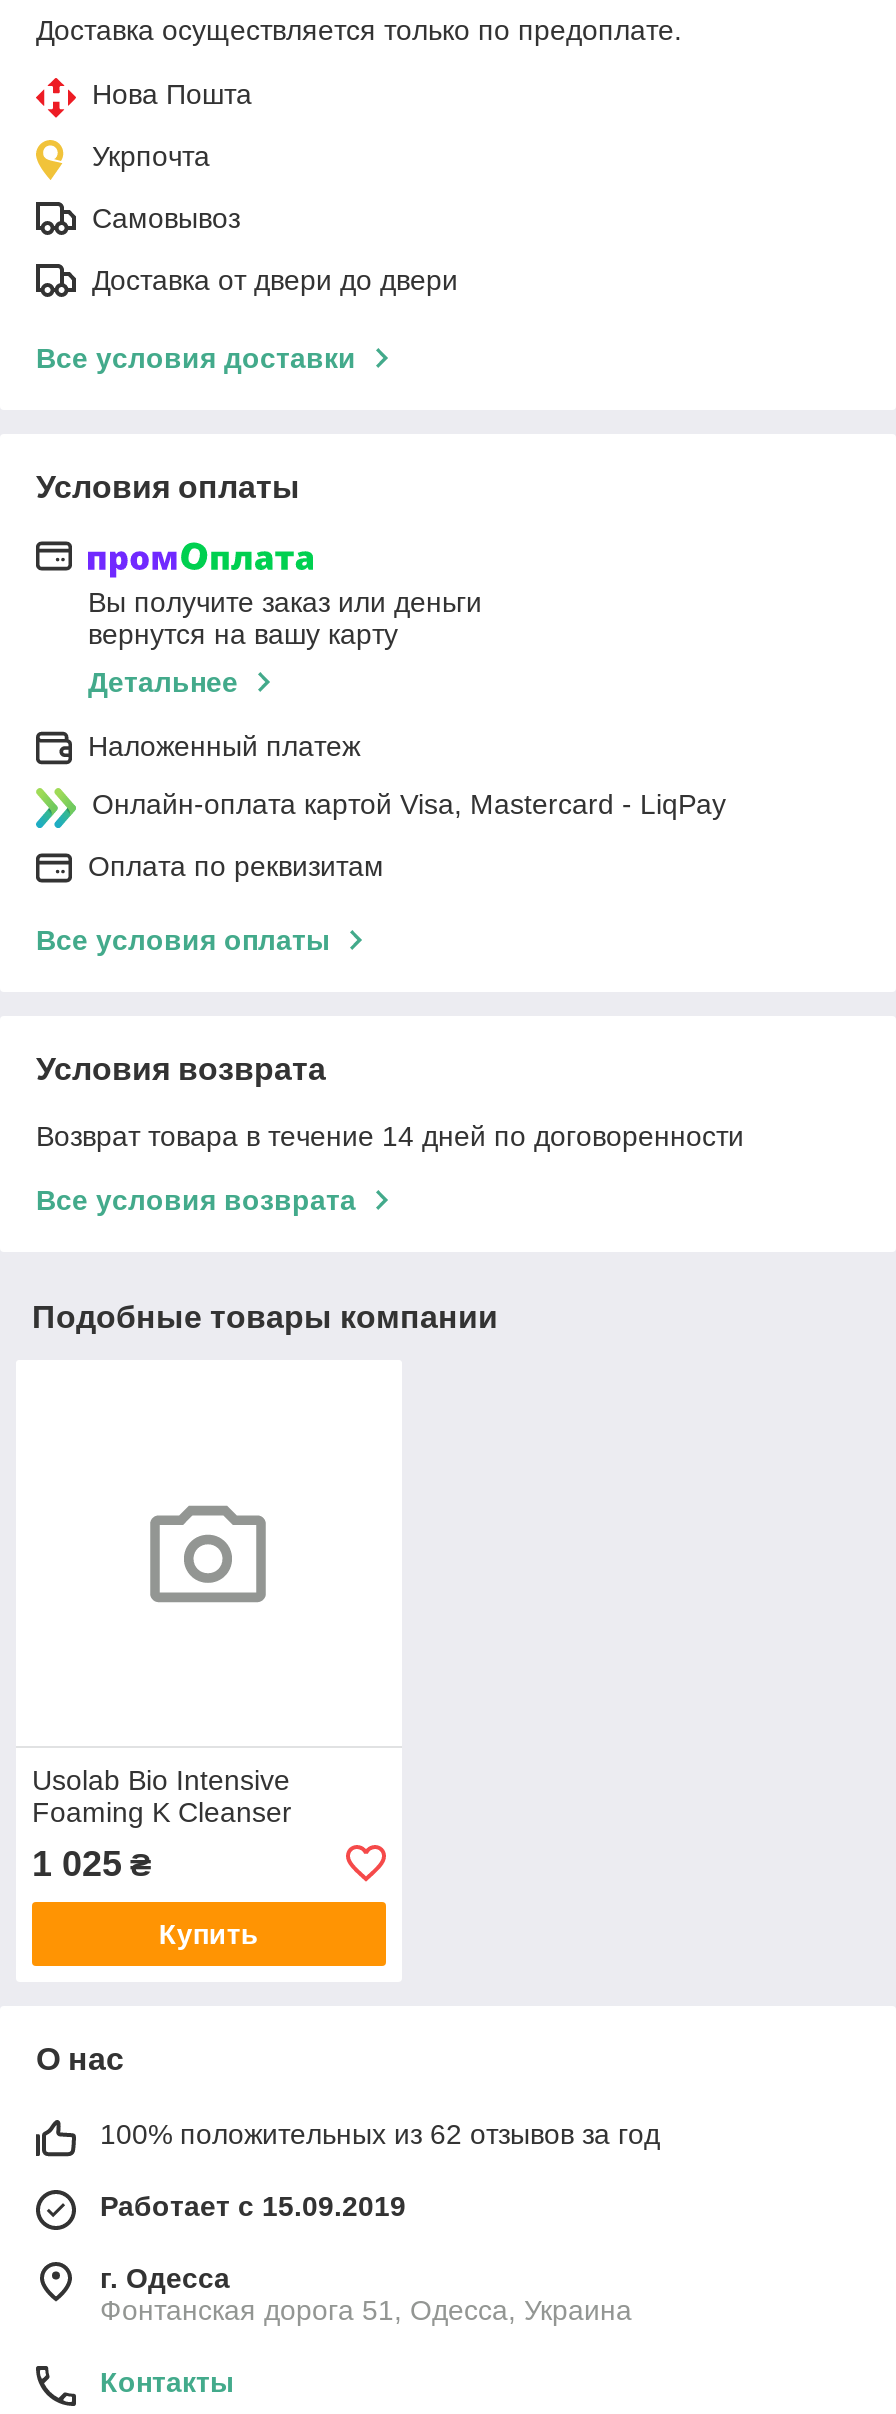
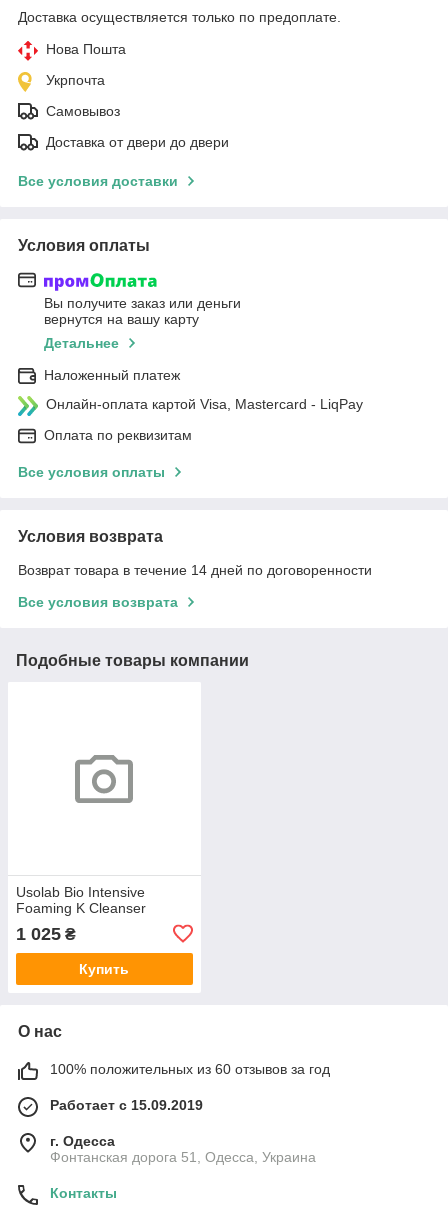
- 100% положительных из 62 отзывов за год
+ 100% положительных из 60 отзывов за год
